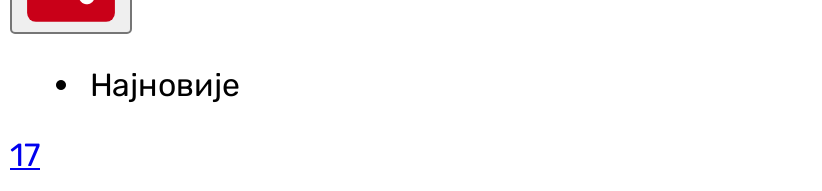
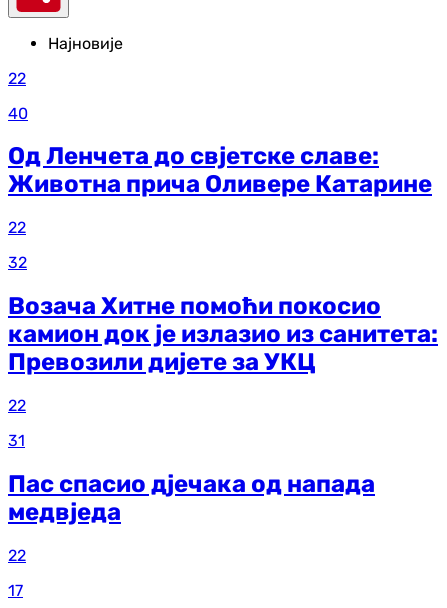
+ 22
+ 40
+ Од Ленчета до свјетске славе:
+ Животна прича Оливере Катарине
+ 22
+ 32
+ Возача Хитне помоћи покосио
+ камион док је излазио из санитета:
+ Превозили дијете за УКЦ
+ 22
+ 31
+ Пас спасио дјечака од напада
+ медвједа
+ 22
